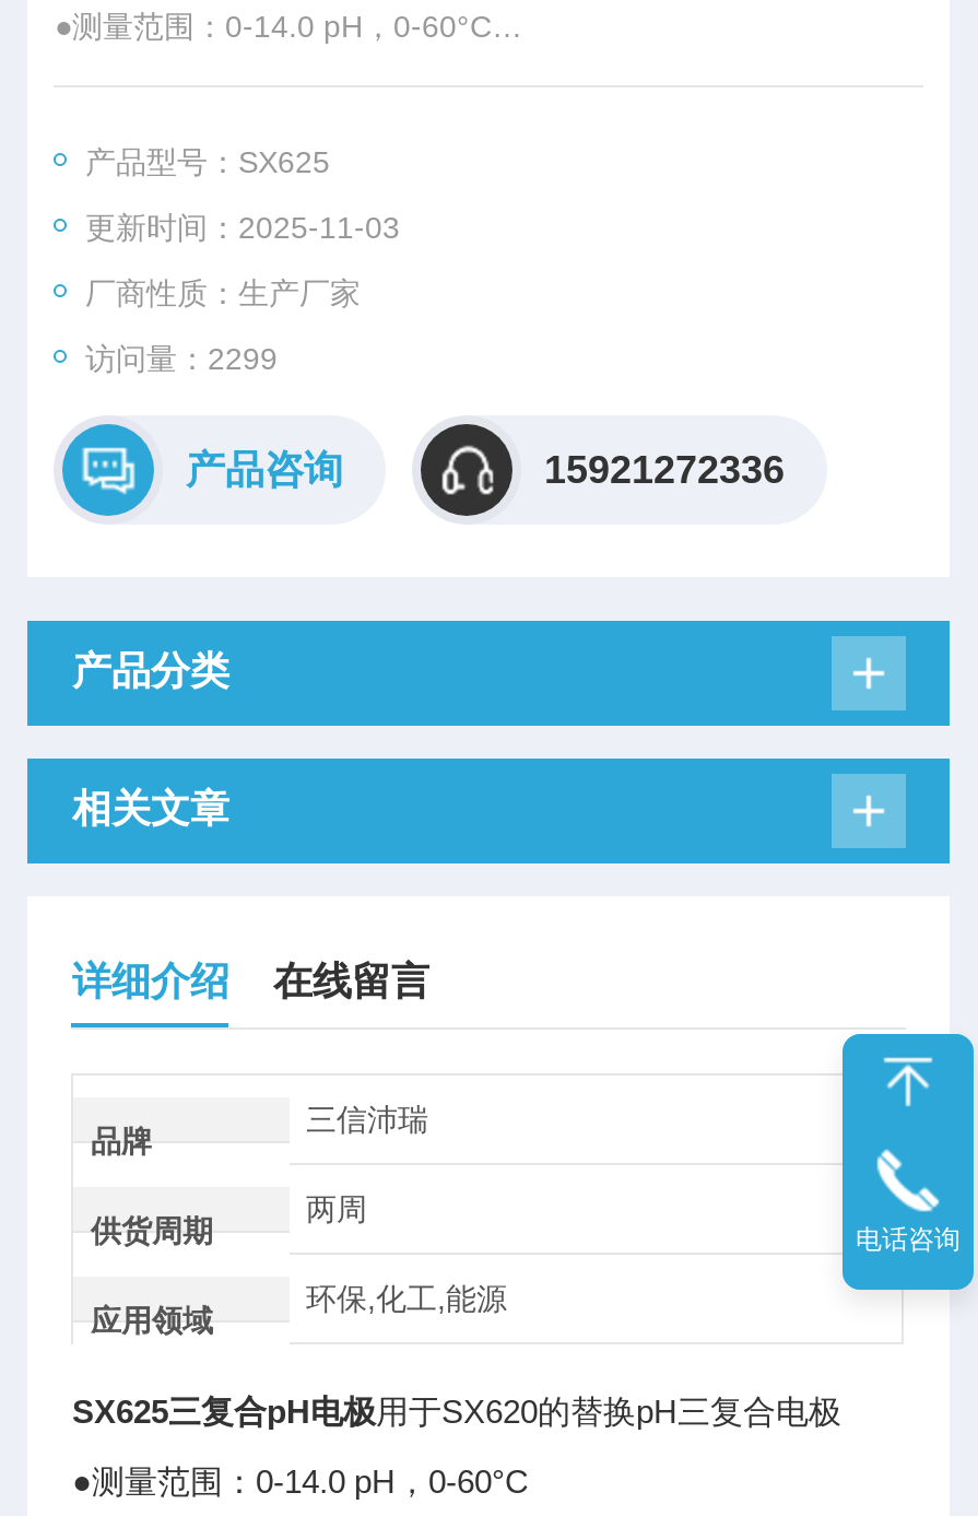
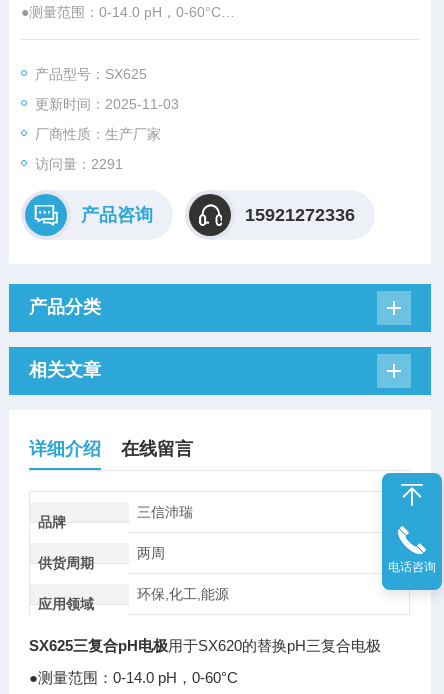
- 访问量：2299
+ 访问量：2291
